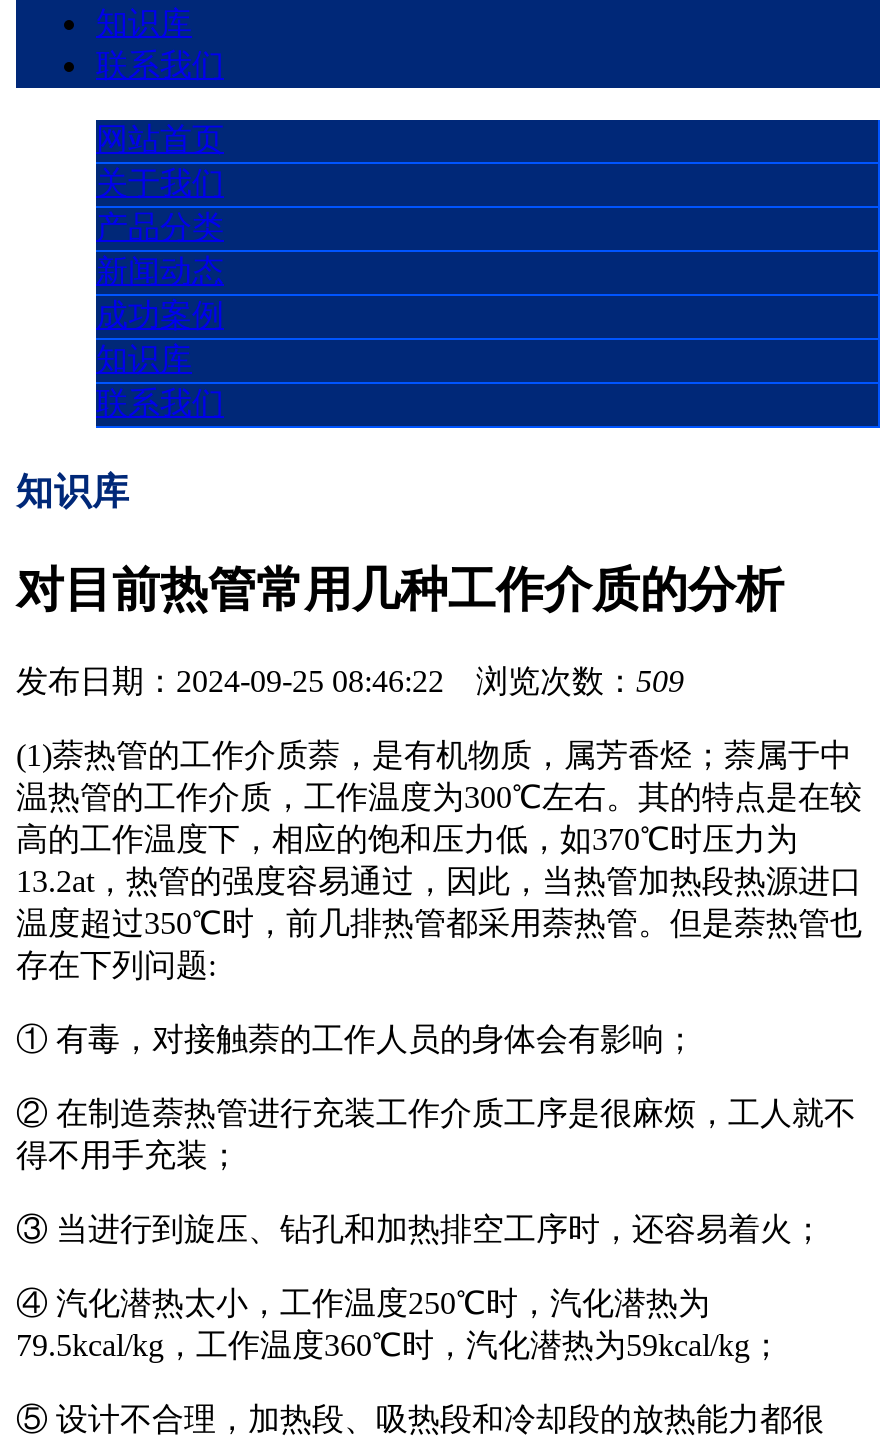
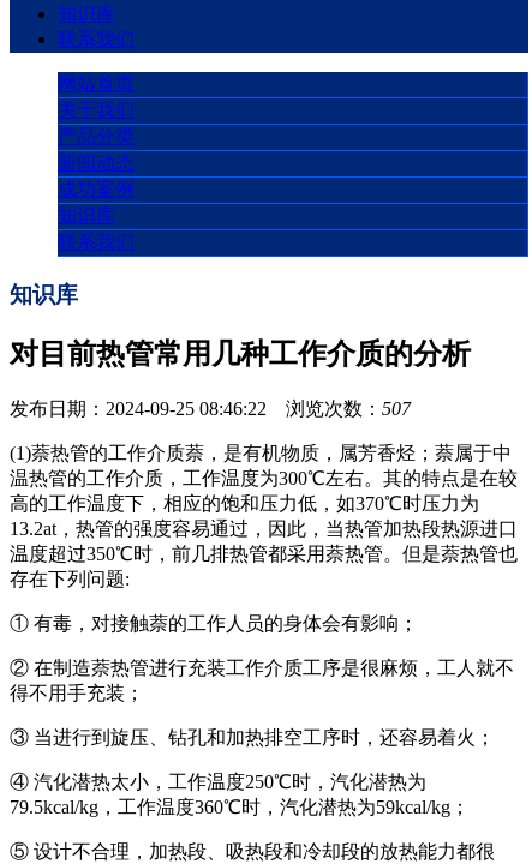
- 发布日期：2024-09-25 08:46:22 浏览次数：509
+ 发布日期：2024-09-25 08:46:22 浏览次数：507
